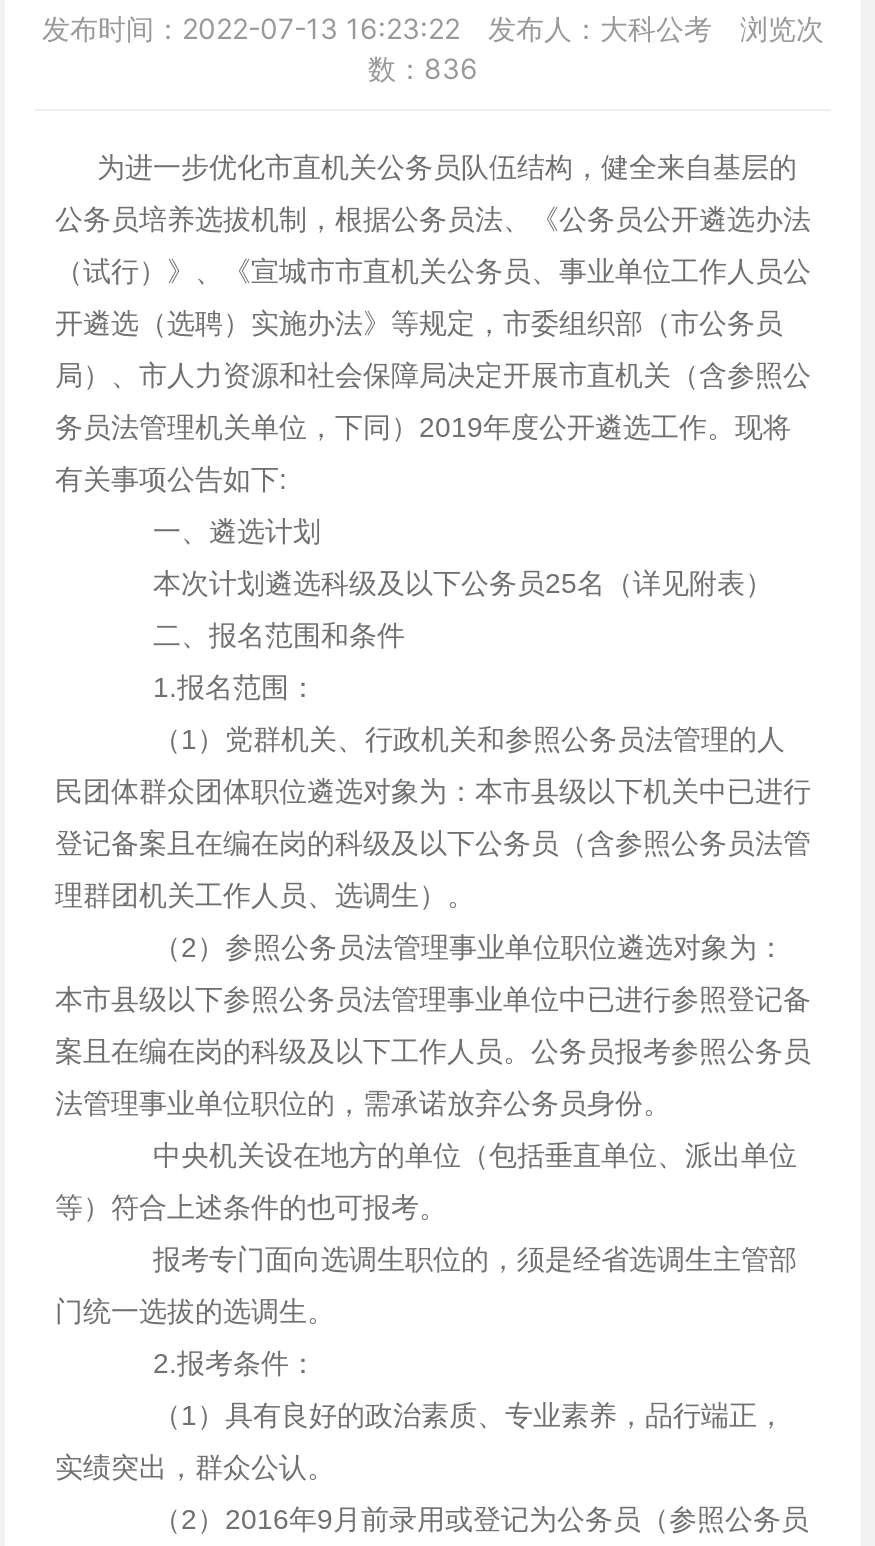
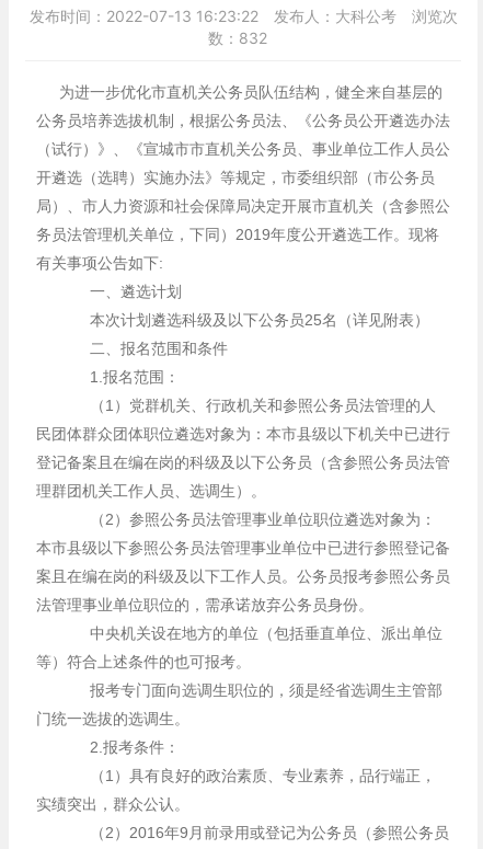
- 数：836
+ 数：832
